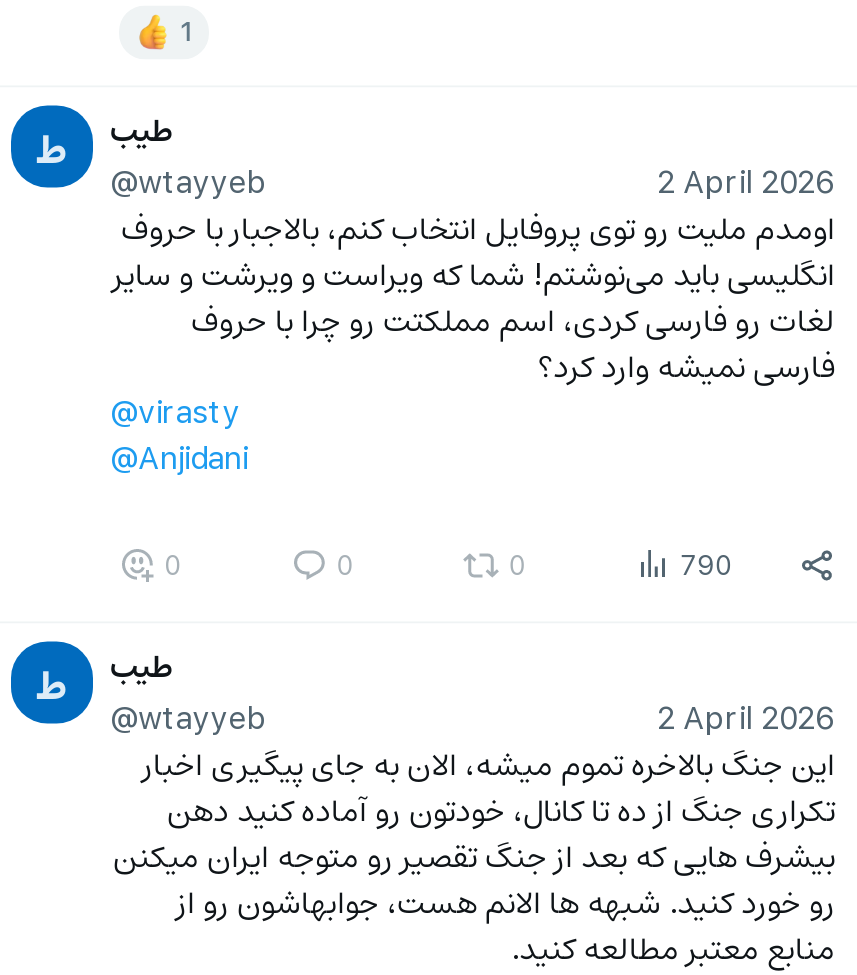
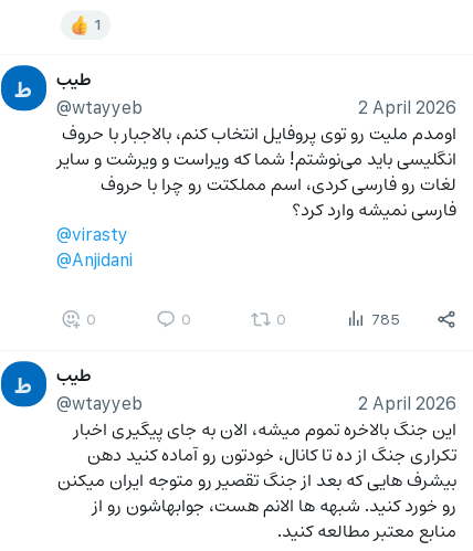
- 790
+ 785
